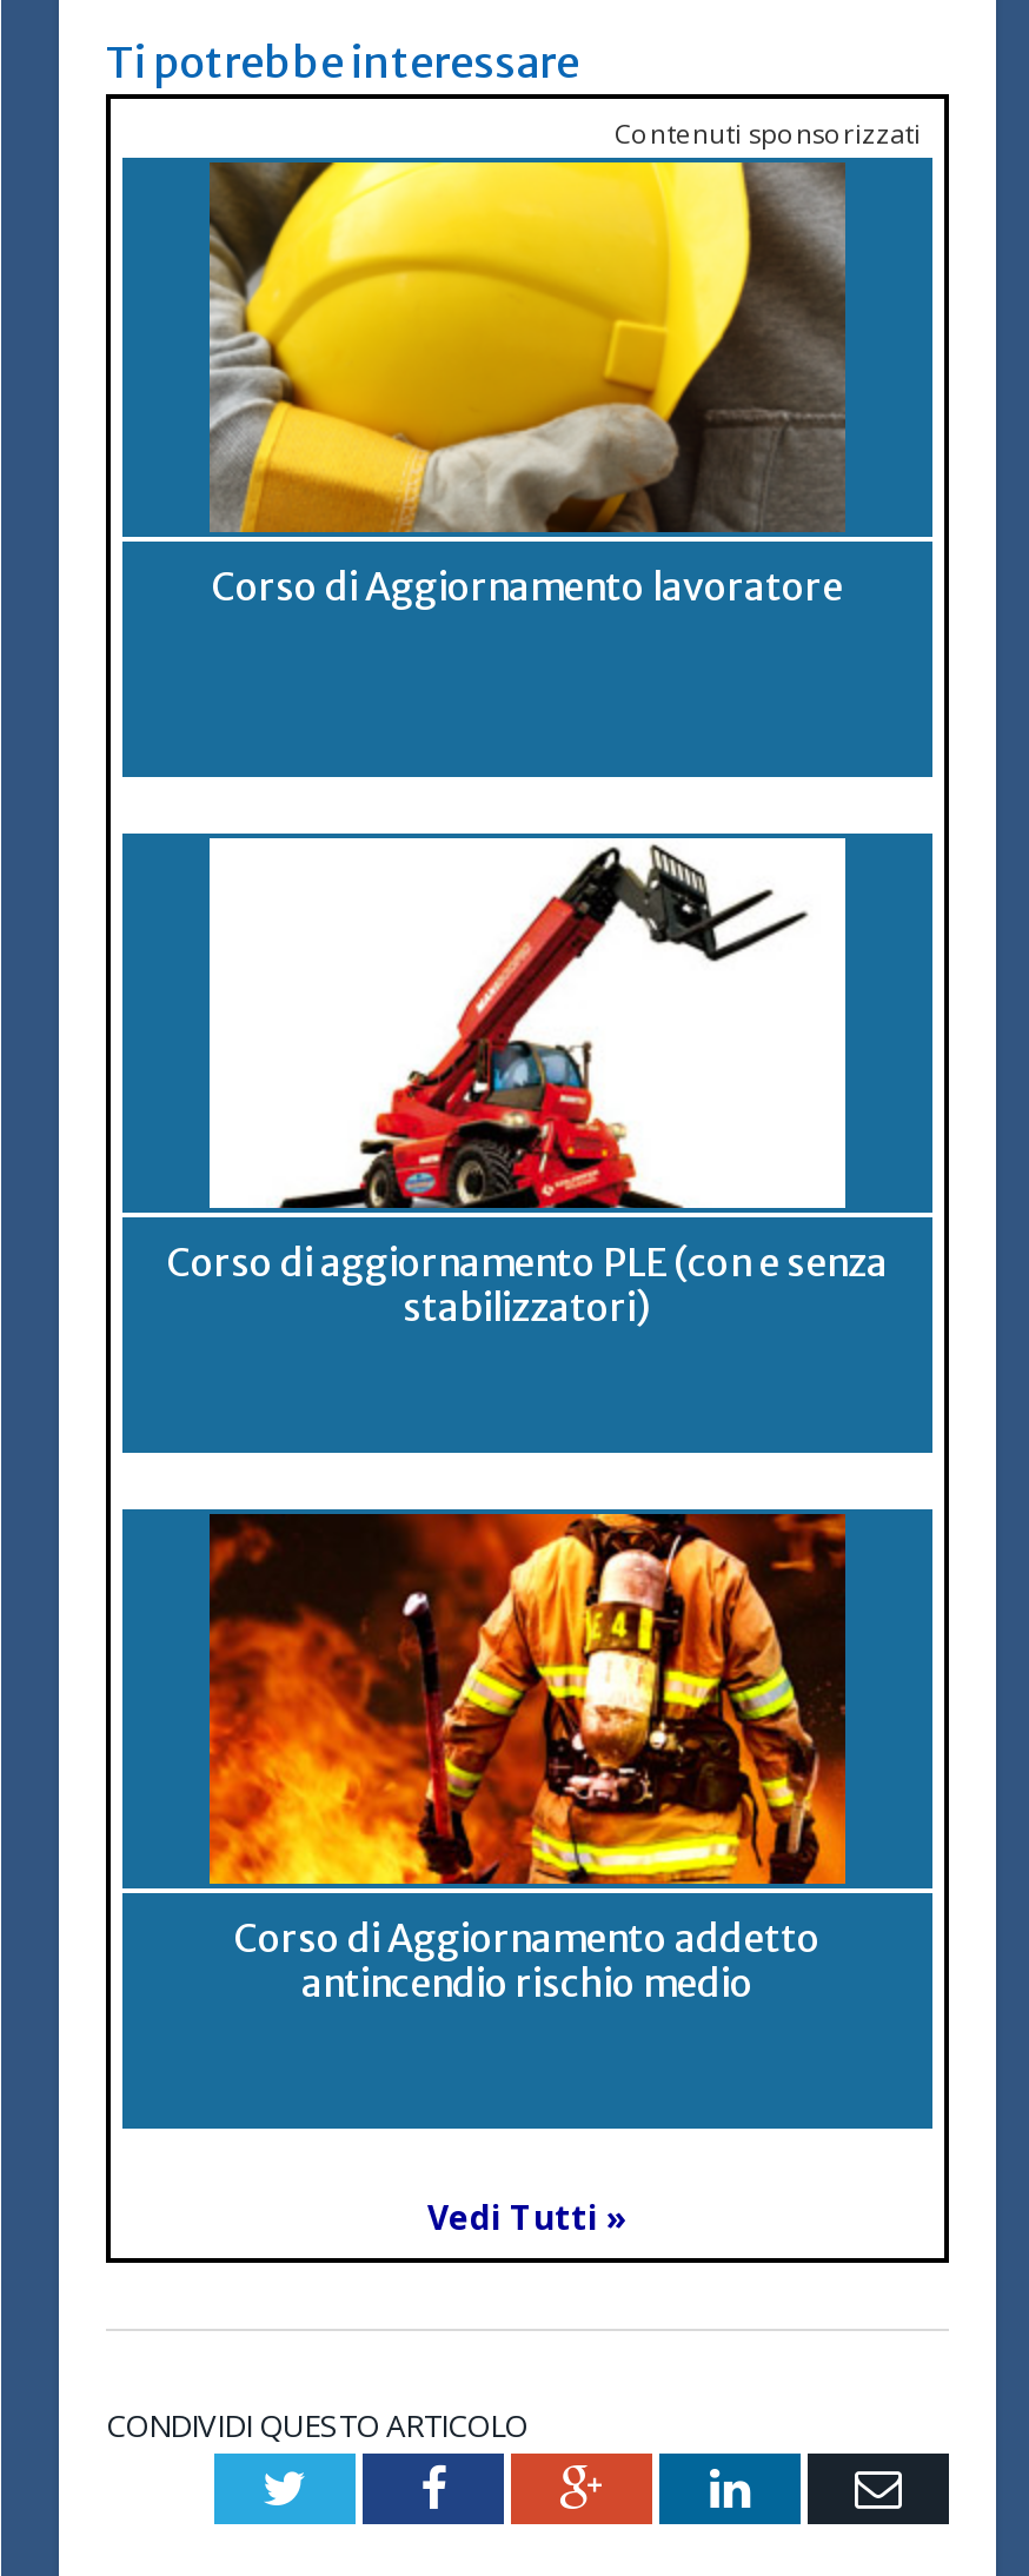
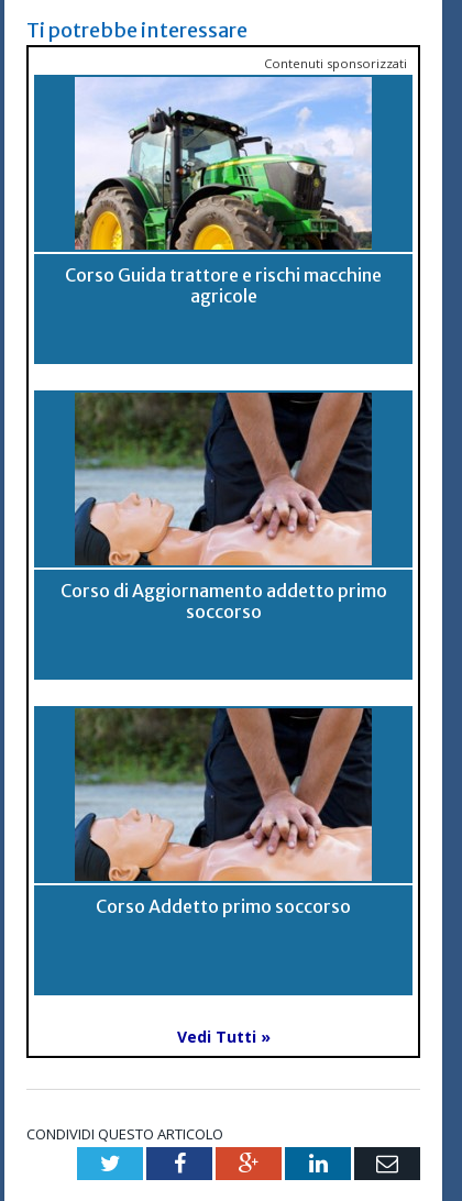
- [image]
- Corso di Aggiornamento lavoratore
+ [image]
+ Corso Guida trattore e rischi macchine
+ agricole

- [image]
- Corso di aggiornamento PLE (con e senza
- stabilizzatori)
+ [image]
+ Corso di Aggiornamento addetto primo
+ soccorso

- [image]
- Corso di Aggiornamento addetto
- antincendio rischio medio
+ [image]
+ Corso Addetto primo soccorso
